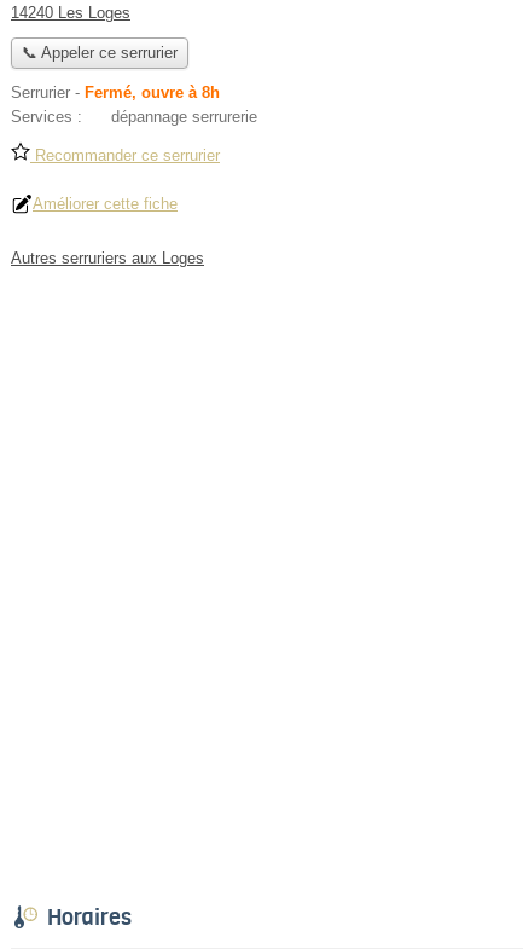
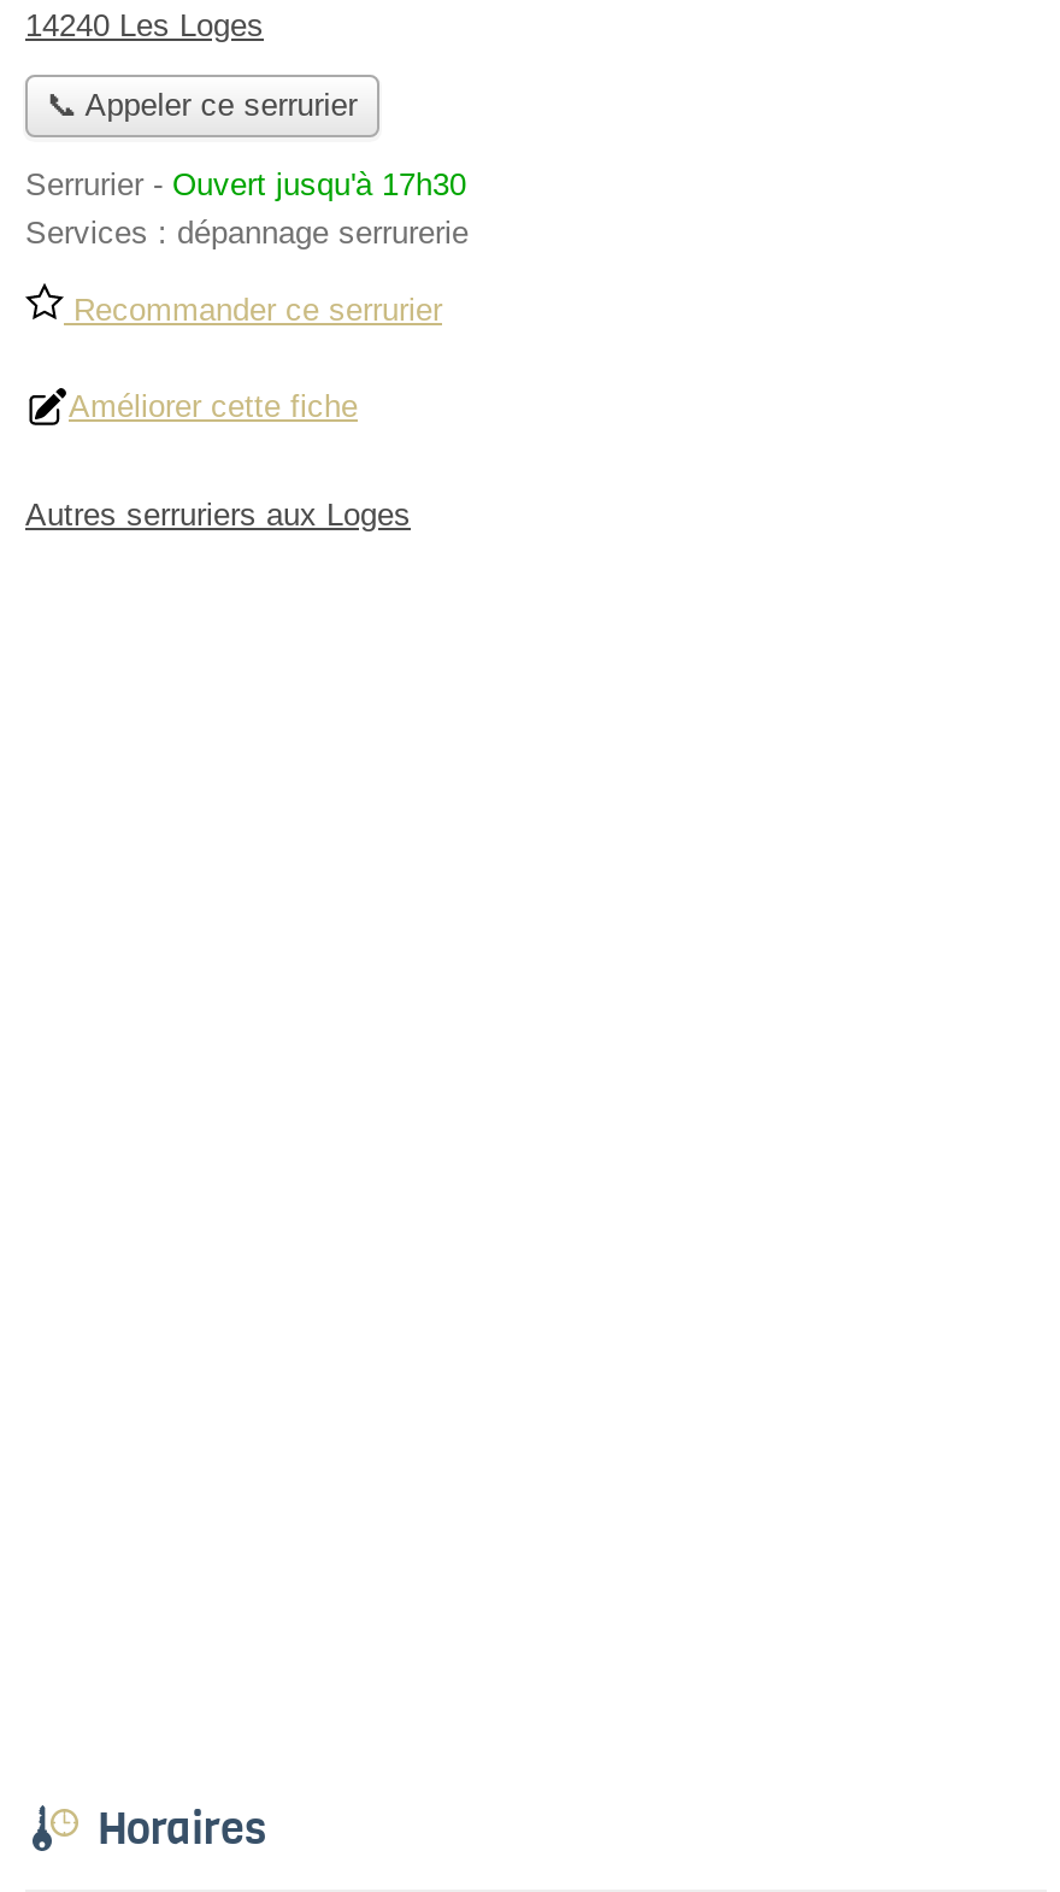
- Serrurier - Fermé, ouvre à 8h
- Services :
- dépannage serrurerie
+ Serrurier - Ouvert jusqu'à 17h30
+ Services : dépannage serrurerie
